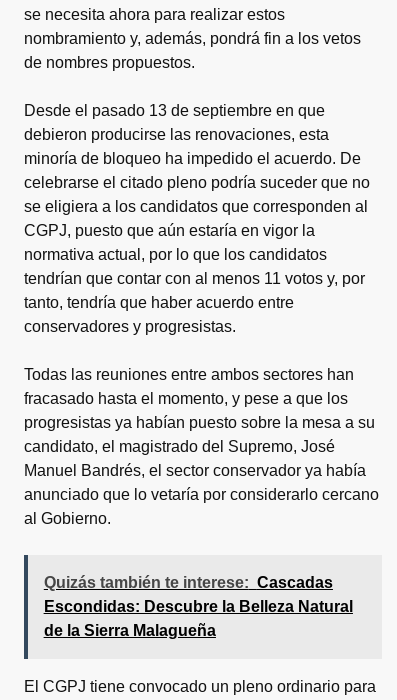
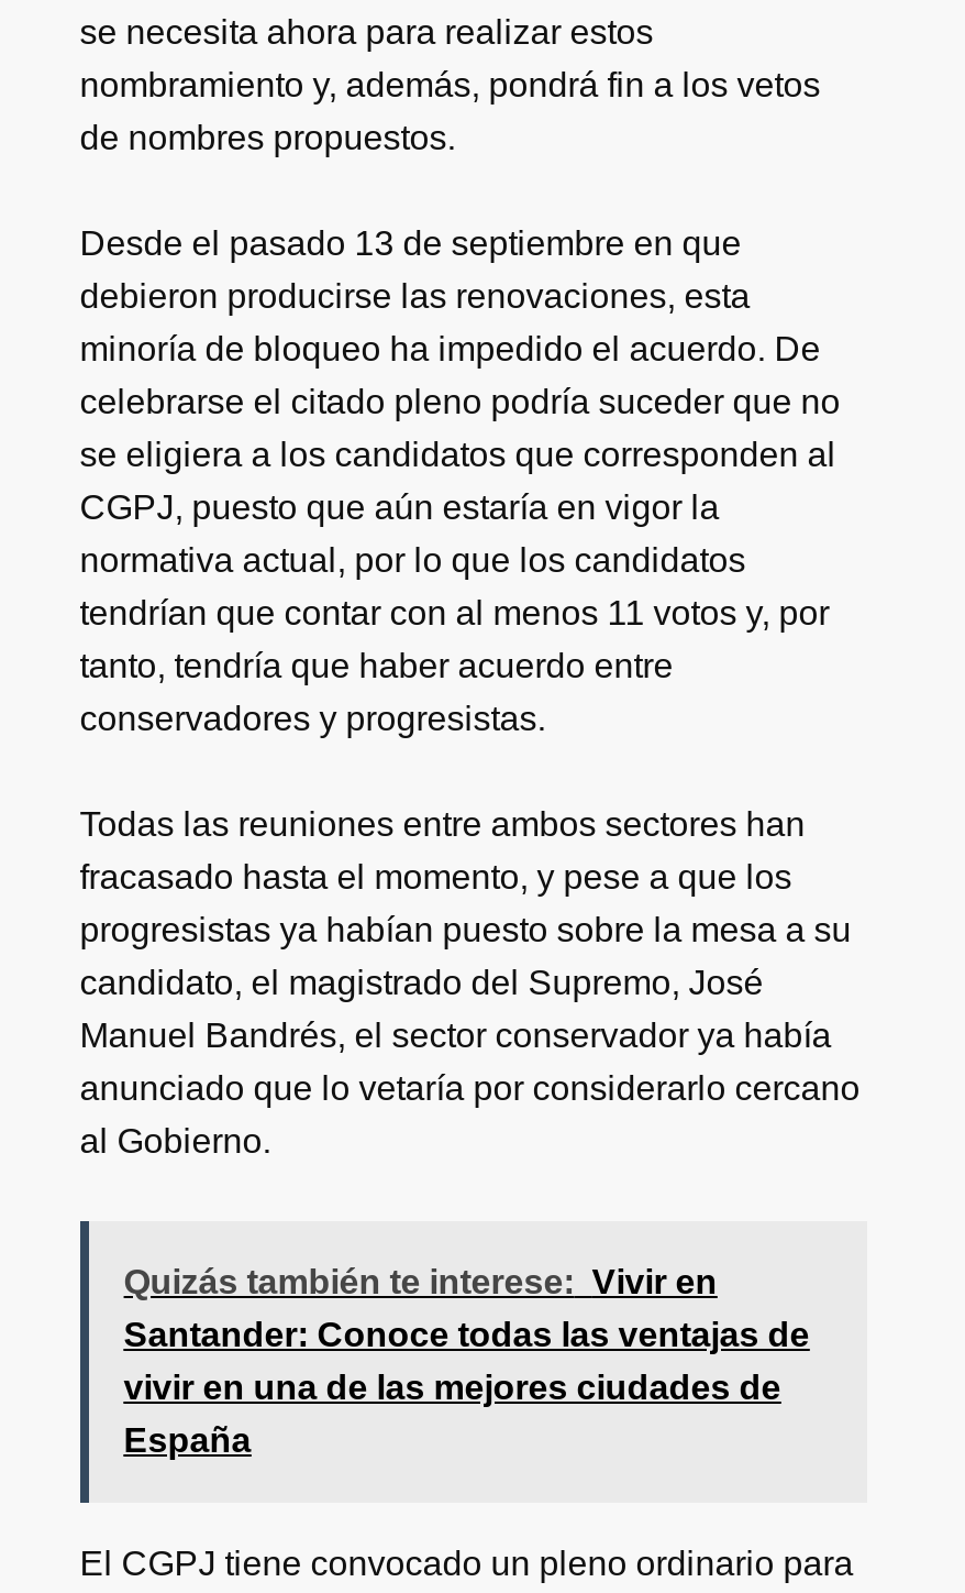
- Quizás también te interese: Cascadas
- Escondidas: Descubre la Belleza Natural
- de la Sierra Malagueña
+ Quizás también te interese: Vivir en
+ Santander: Conoce todas las ventajas de
+ vivir en una de las mejores ciudades de
+ España
